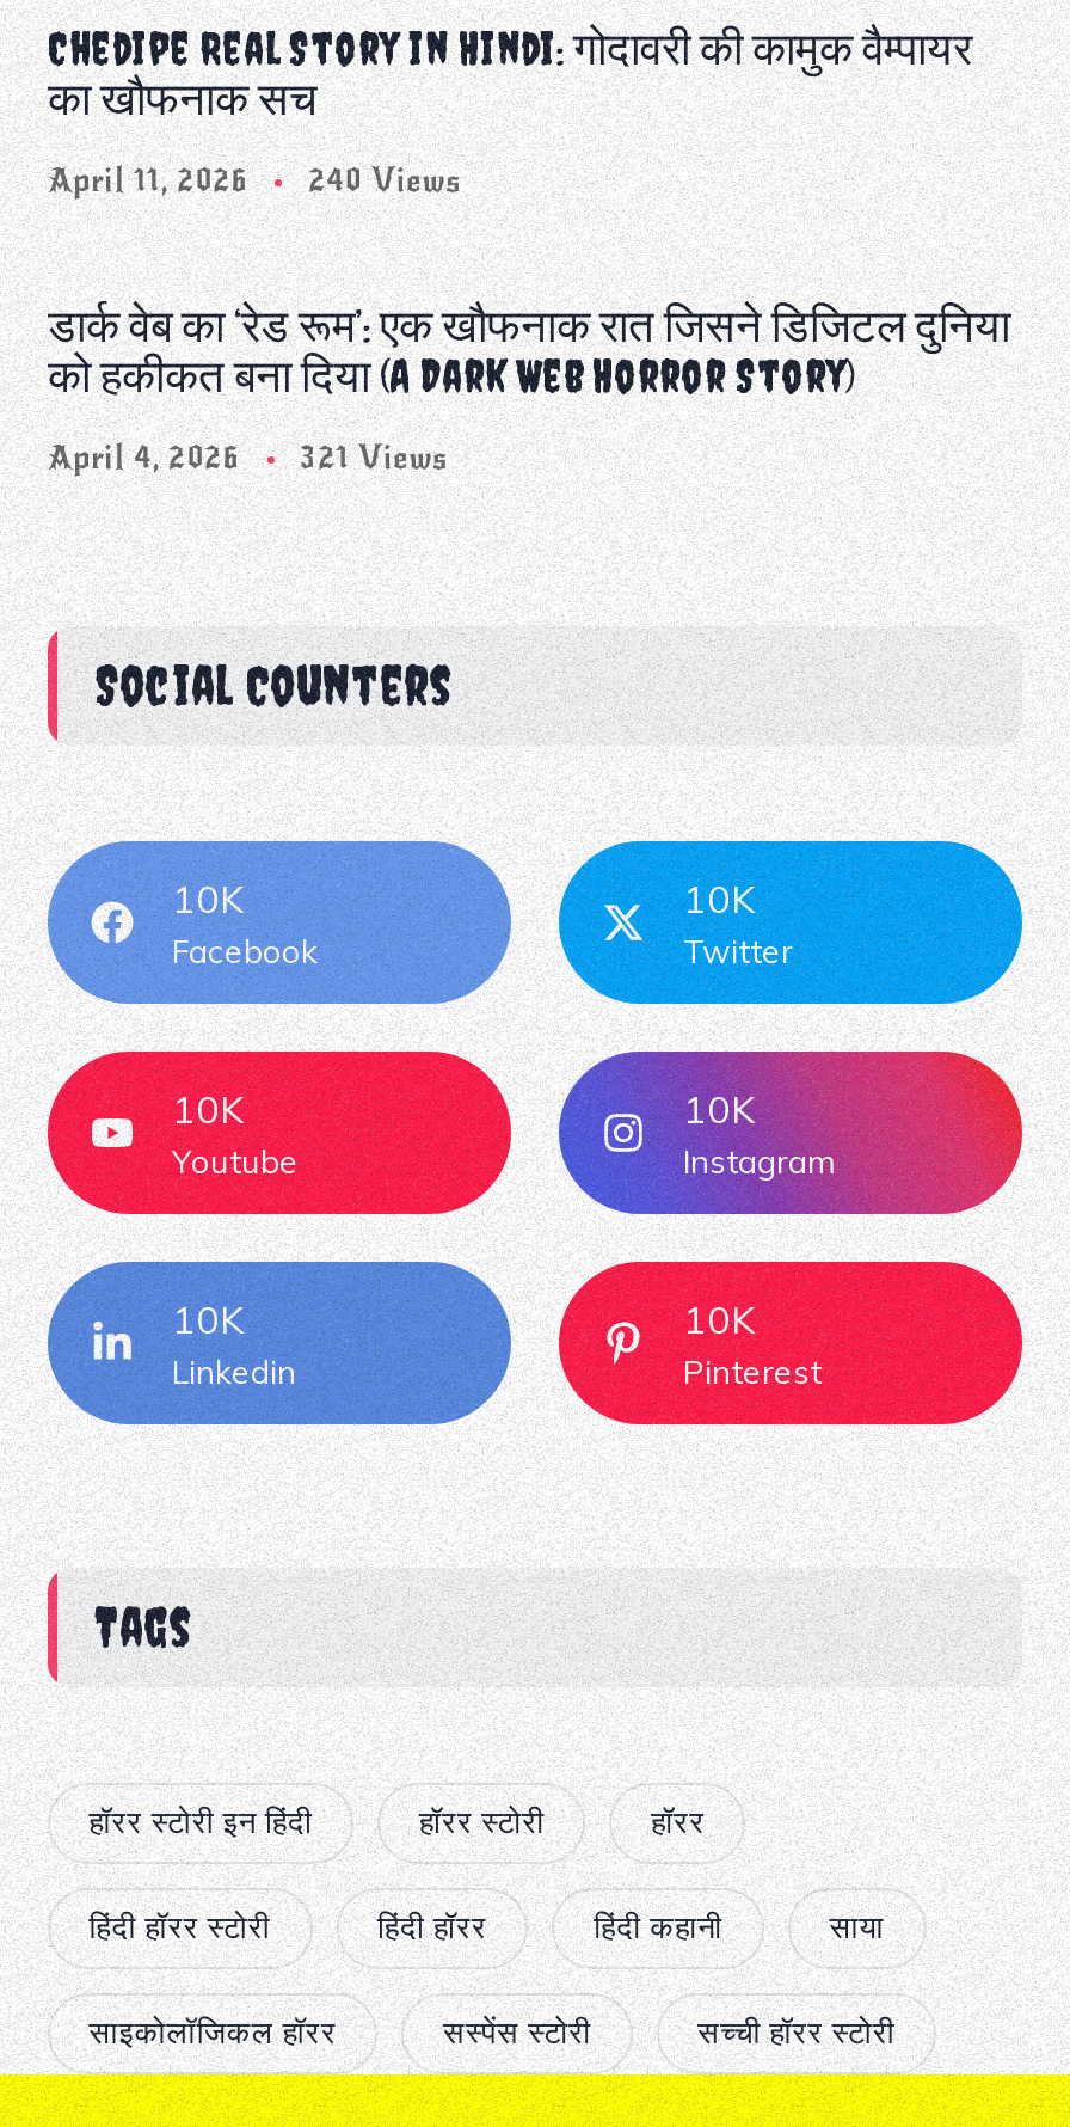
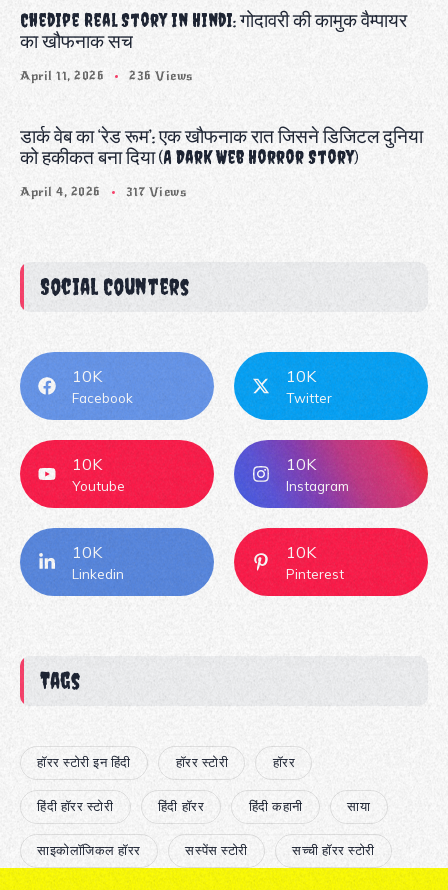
- April 11, 2026 240 Views
+ April 11, 2026 236 Views

- April 4, 2026 321 Views
+ April 4, 2026 317 Views
